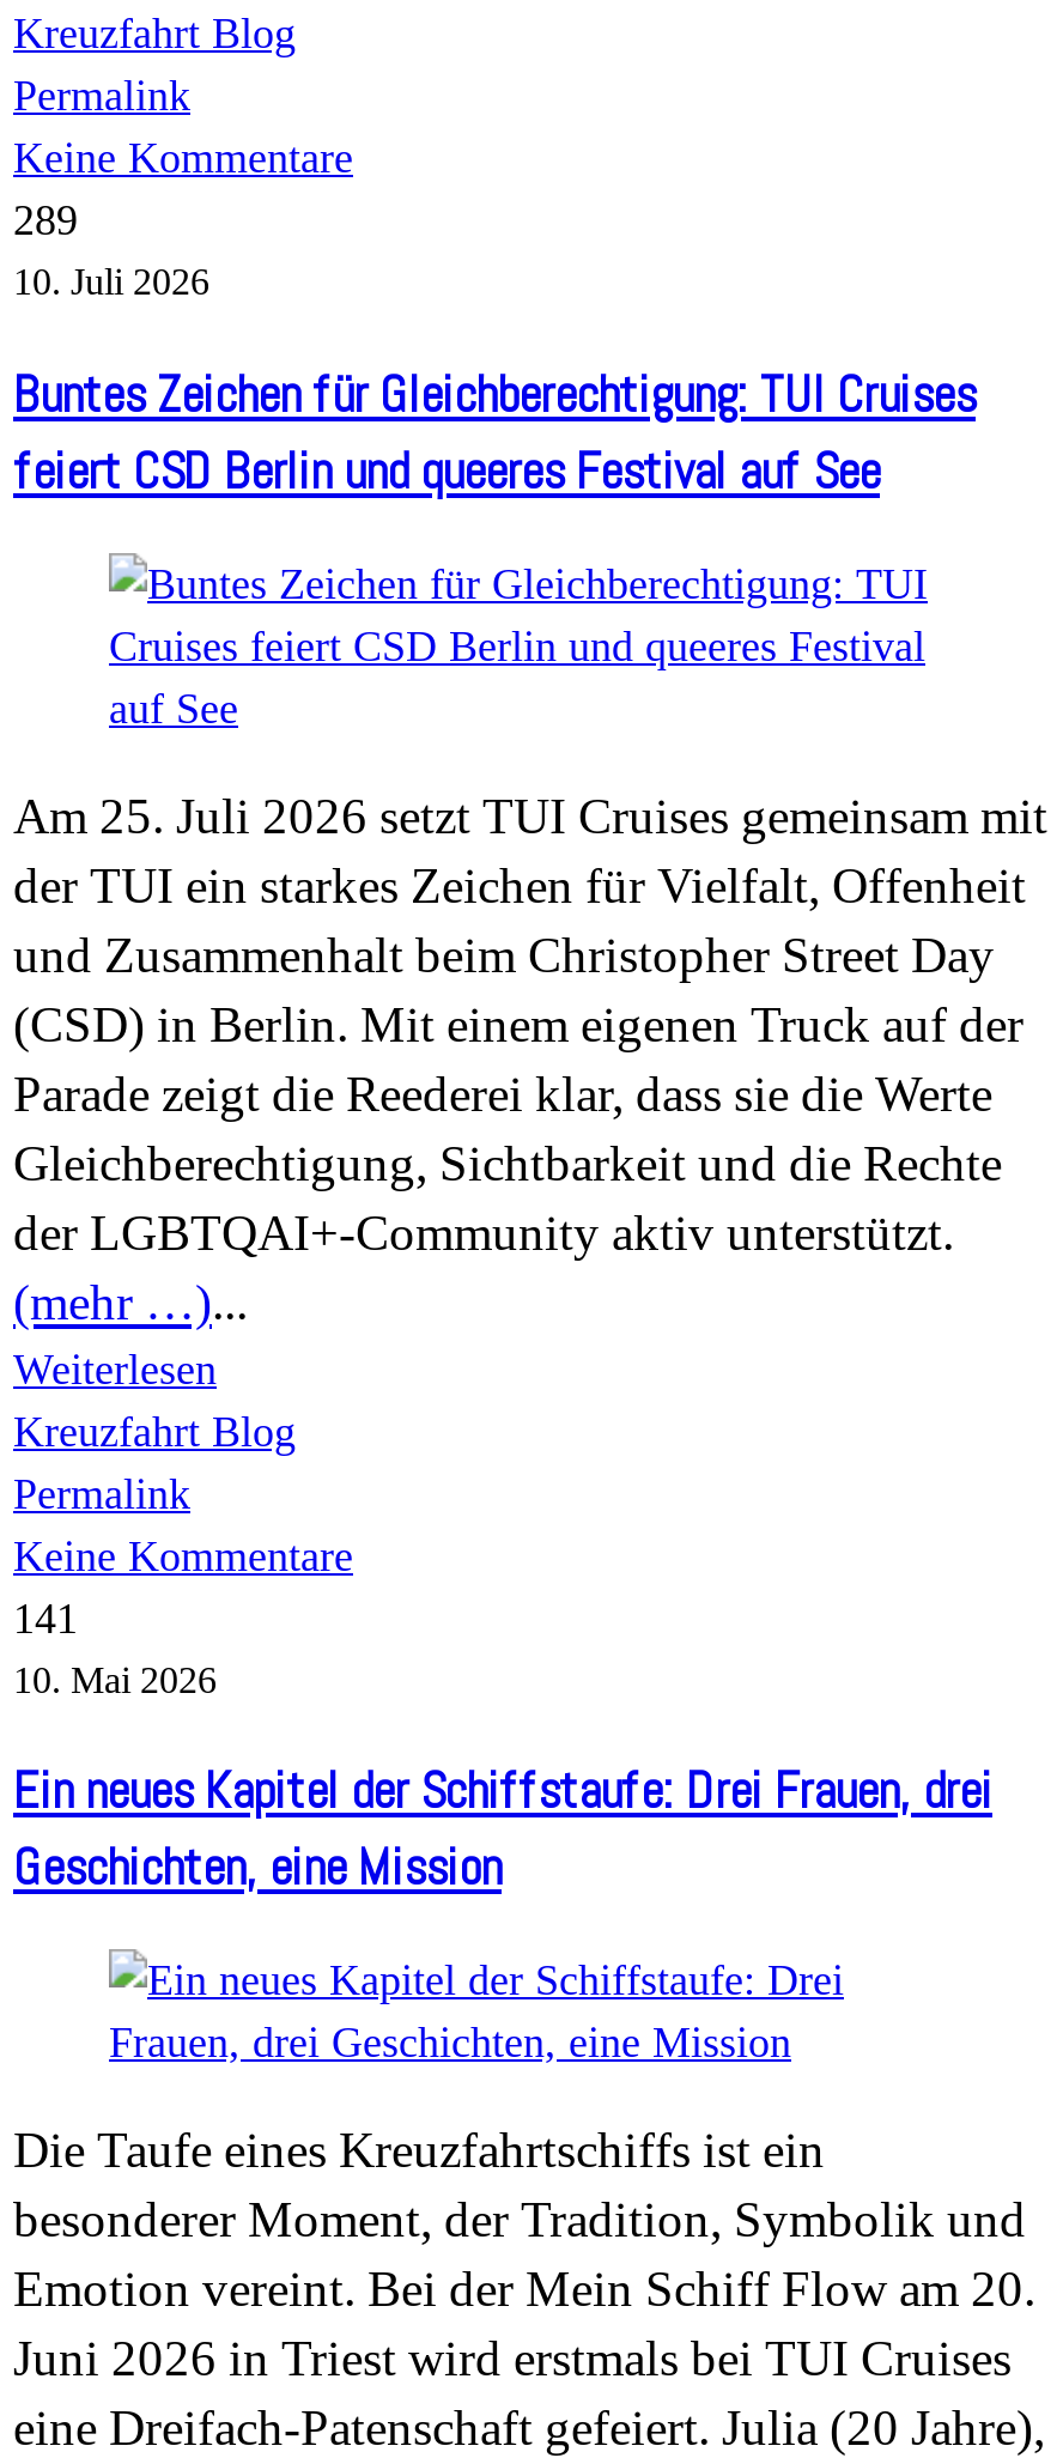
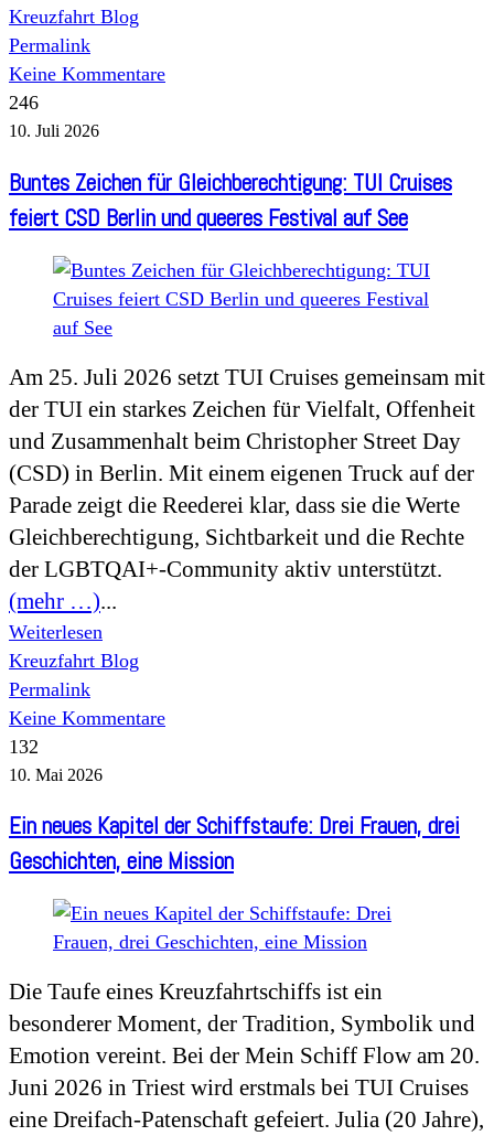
- 289
+ 246

- 141
+ 132
